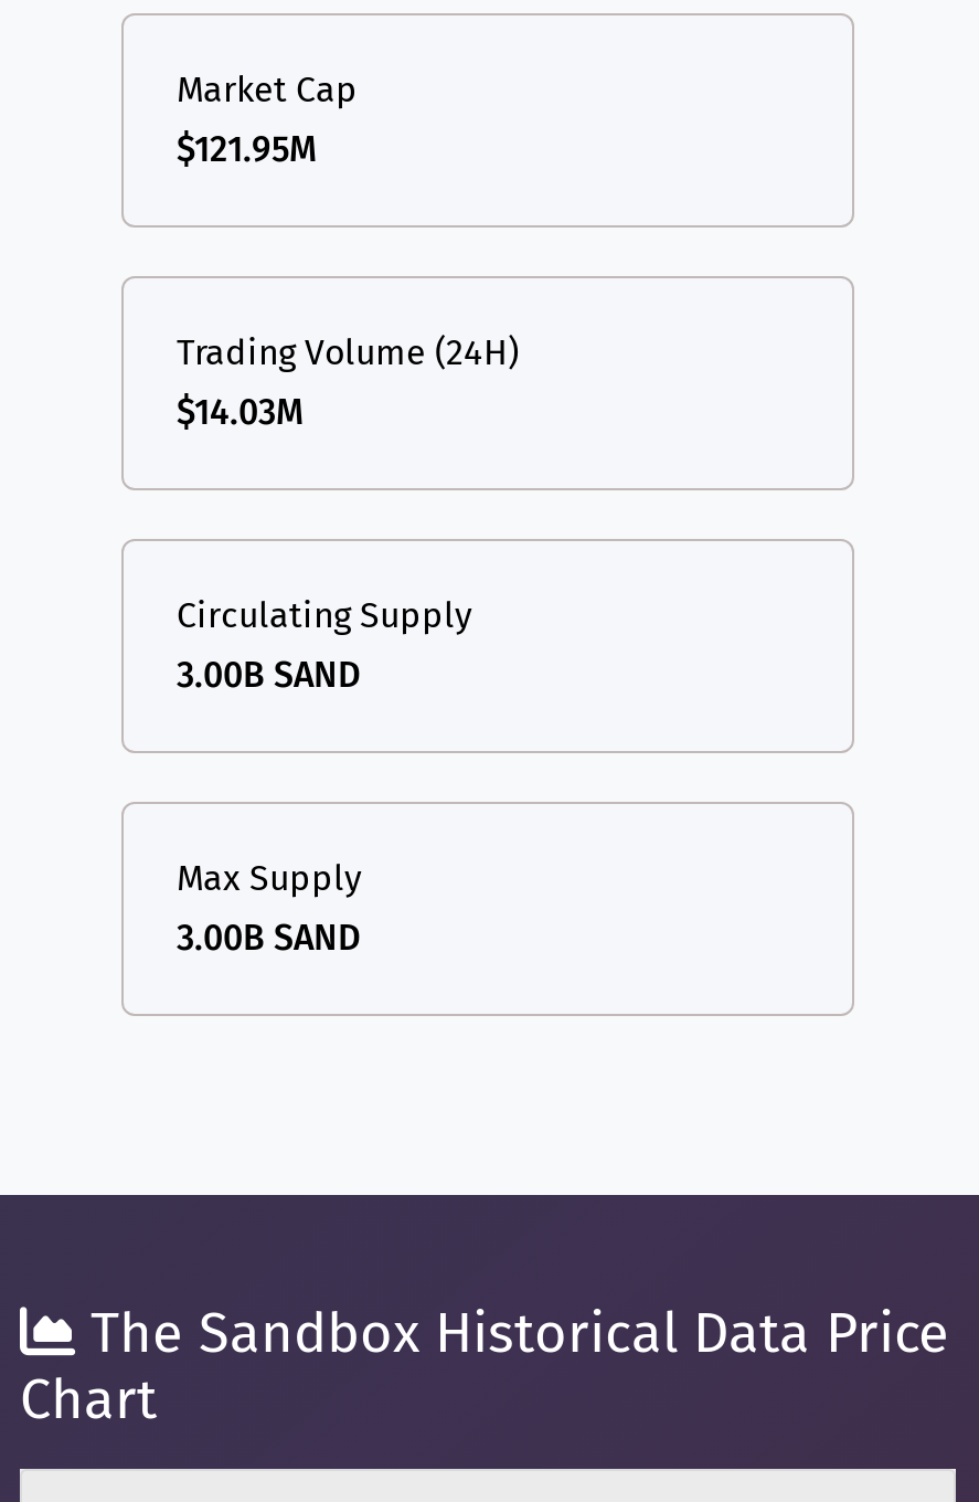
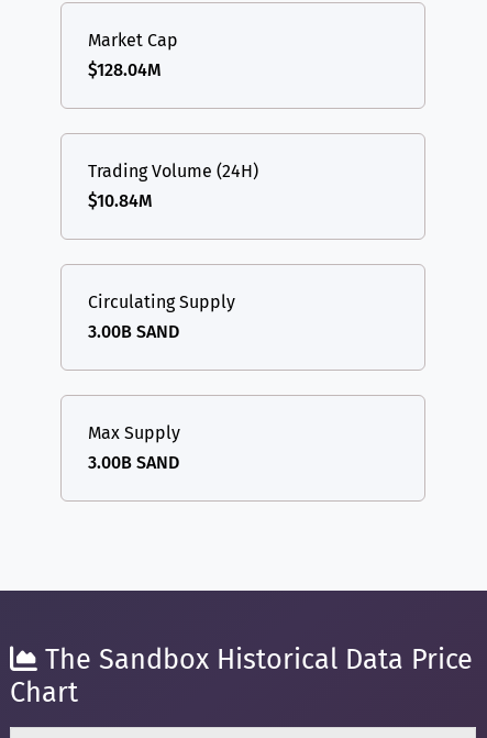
- $121.95M
+ $128.04M

- $14.03M
+ $10.84M
